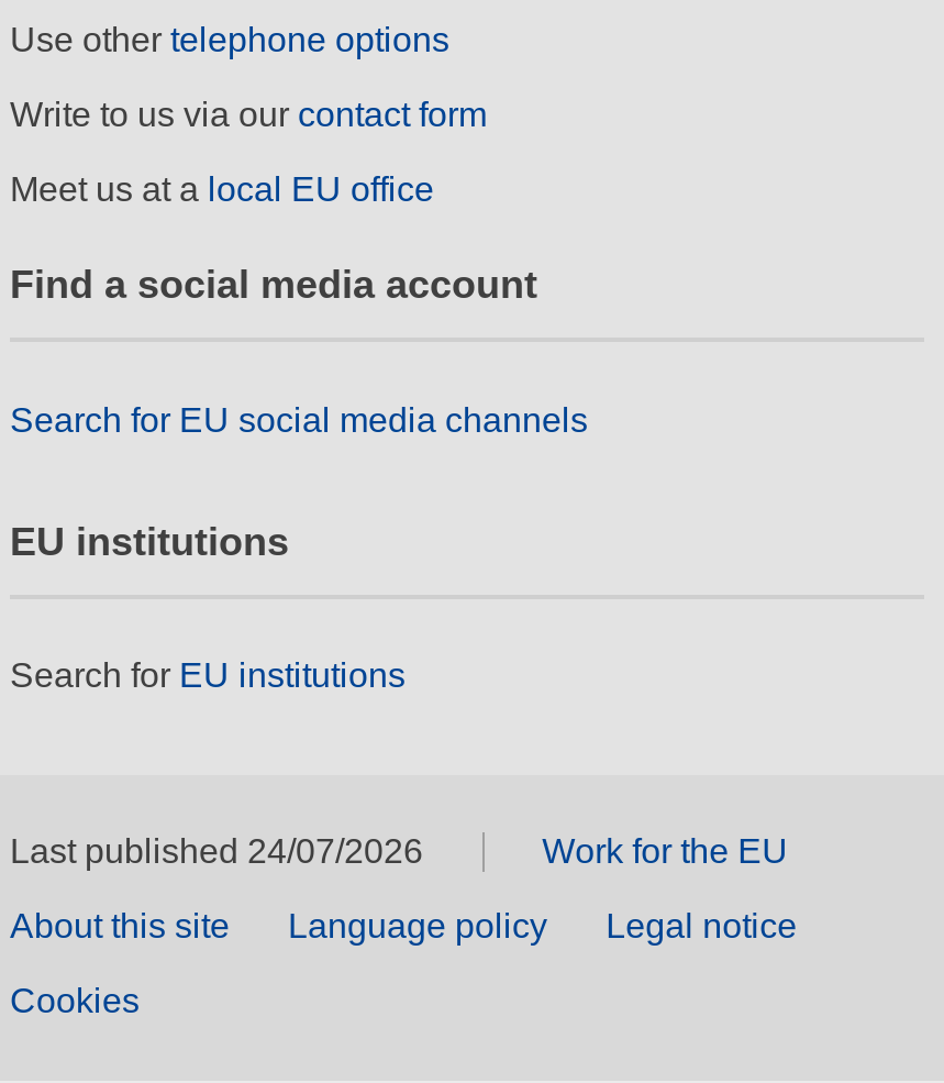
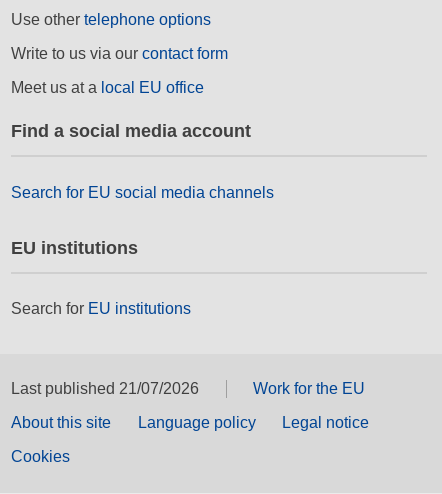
- Last published 24/07/2026
+ Last published 21/07/2026
